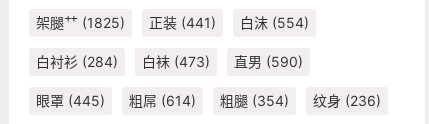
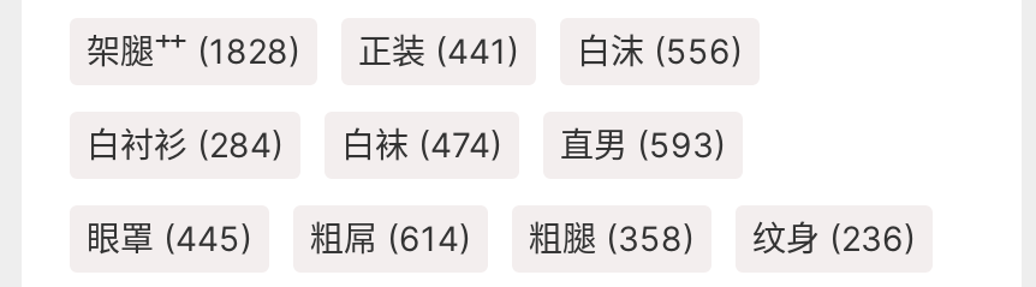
- 架腿艹(1825)
+ 架腿艹(1828)

- 白沫(554)
+ 白沫(556)

- 白袜(473)
+ 白袜(474)

- 直男(590)
+ 直男(593)

- 眼罩(445) 粗屌(614) 粗腿(354) 纹身(236)
+ 眼罩(445) 粗屌(614) 粗腿(358) 纹身(236)
